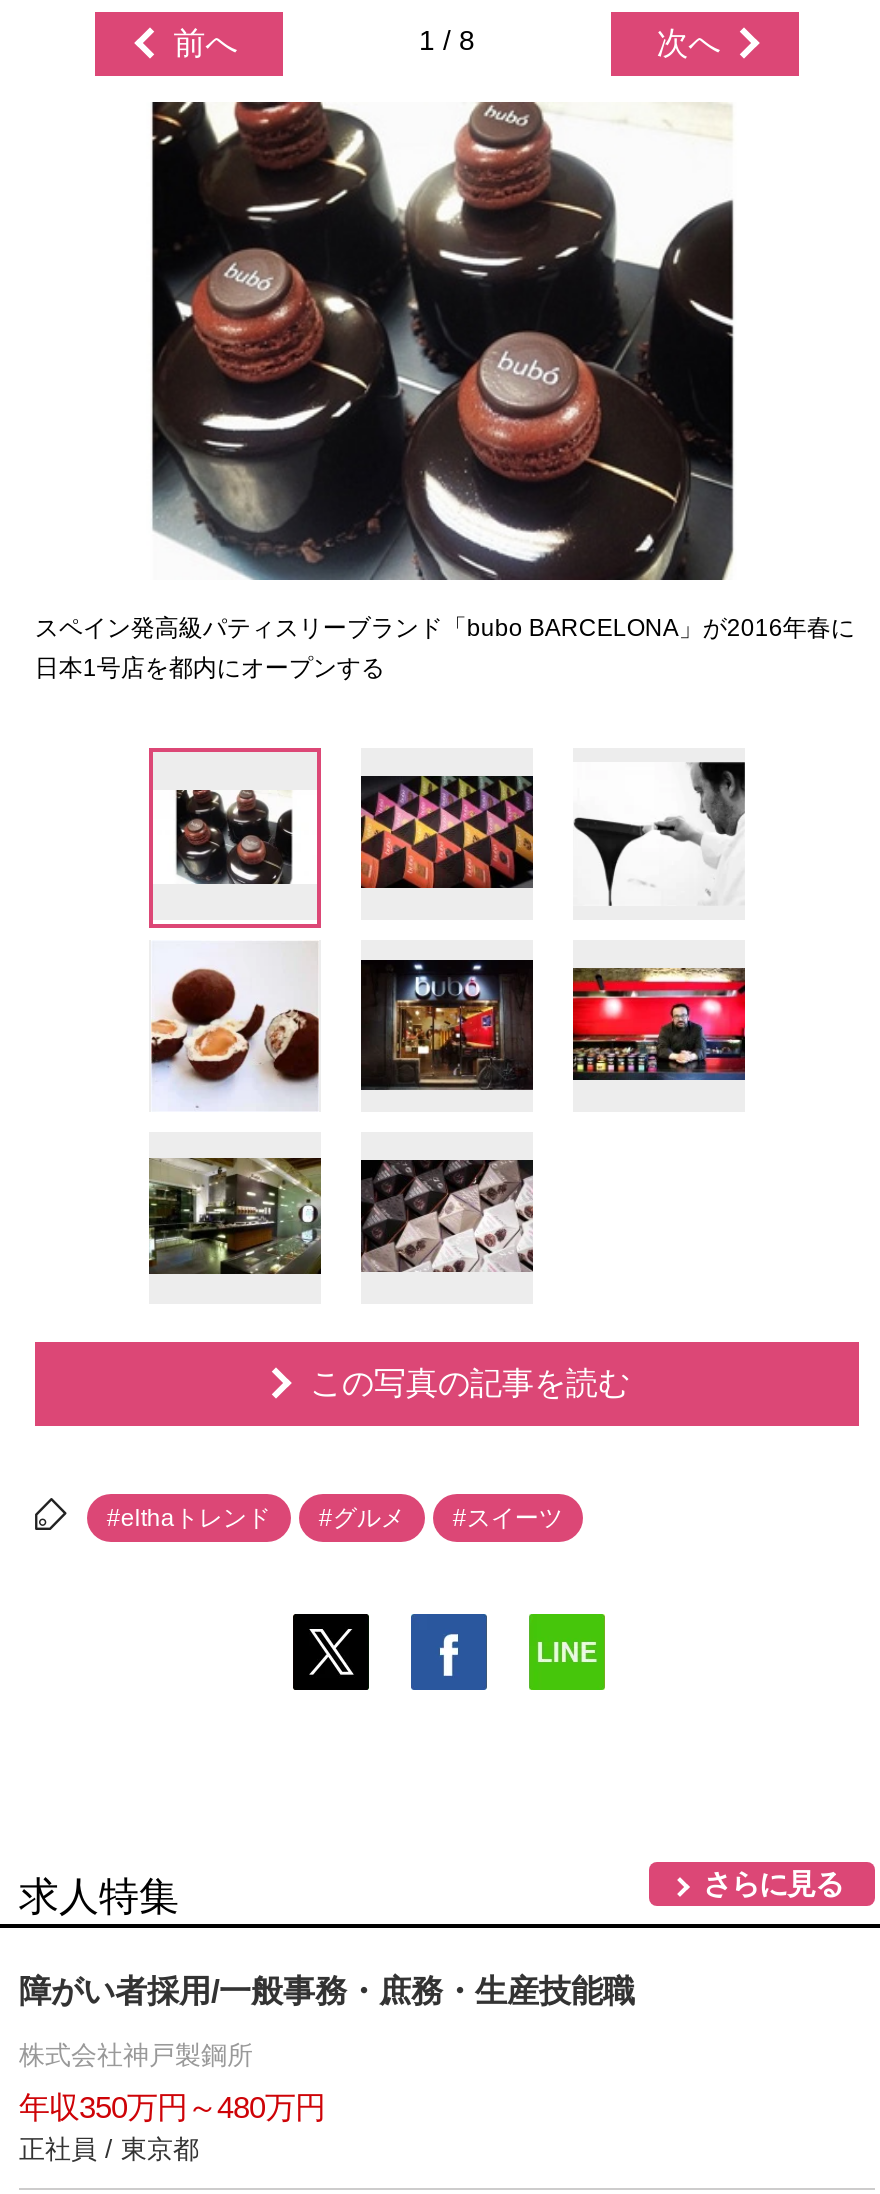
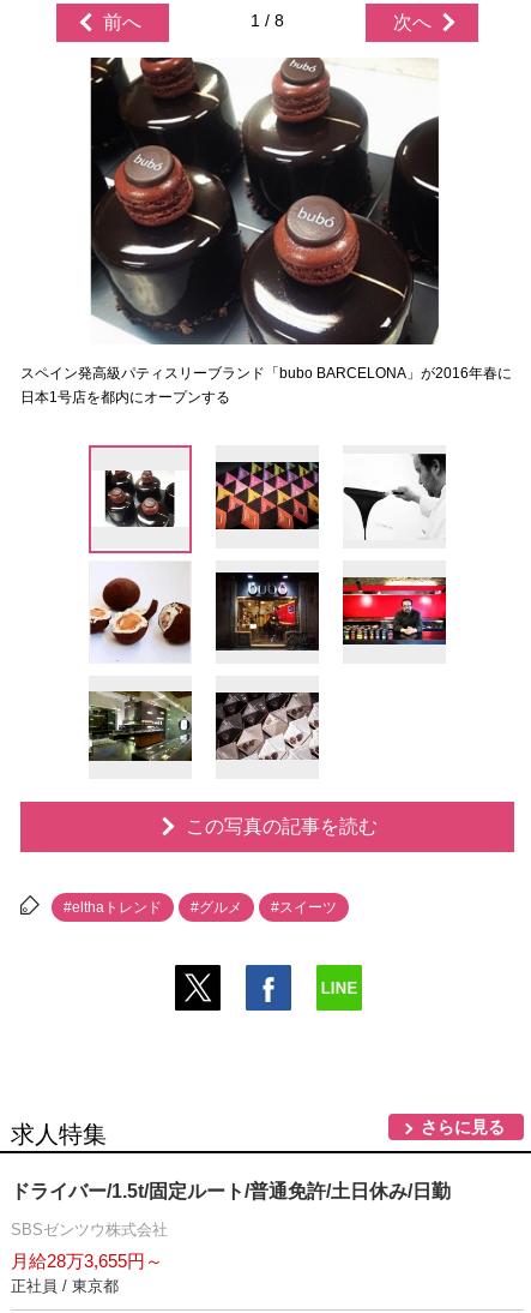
- 障がい者採用/一般事務・庶務・生産技能職
+ ドライバー/1.5t/固定ルート/普通免許/土日休み/日勤

- 株式会社神戸製鋼所
+ SBSゼンツウ株式会社

- 年収350万円～480万円
+ 月給28万3,655円～
